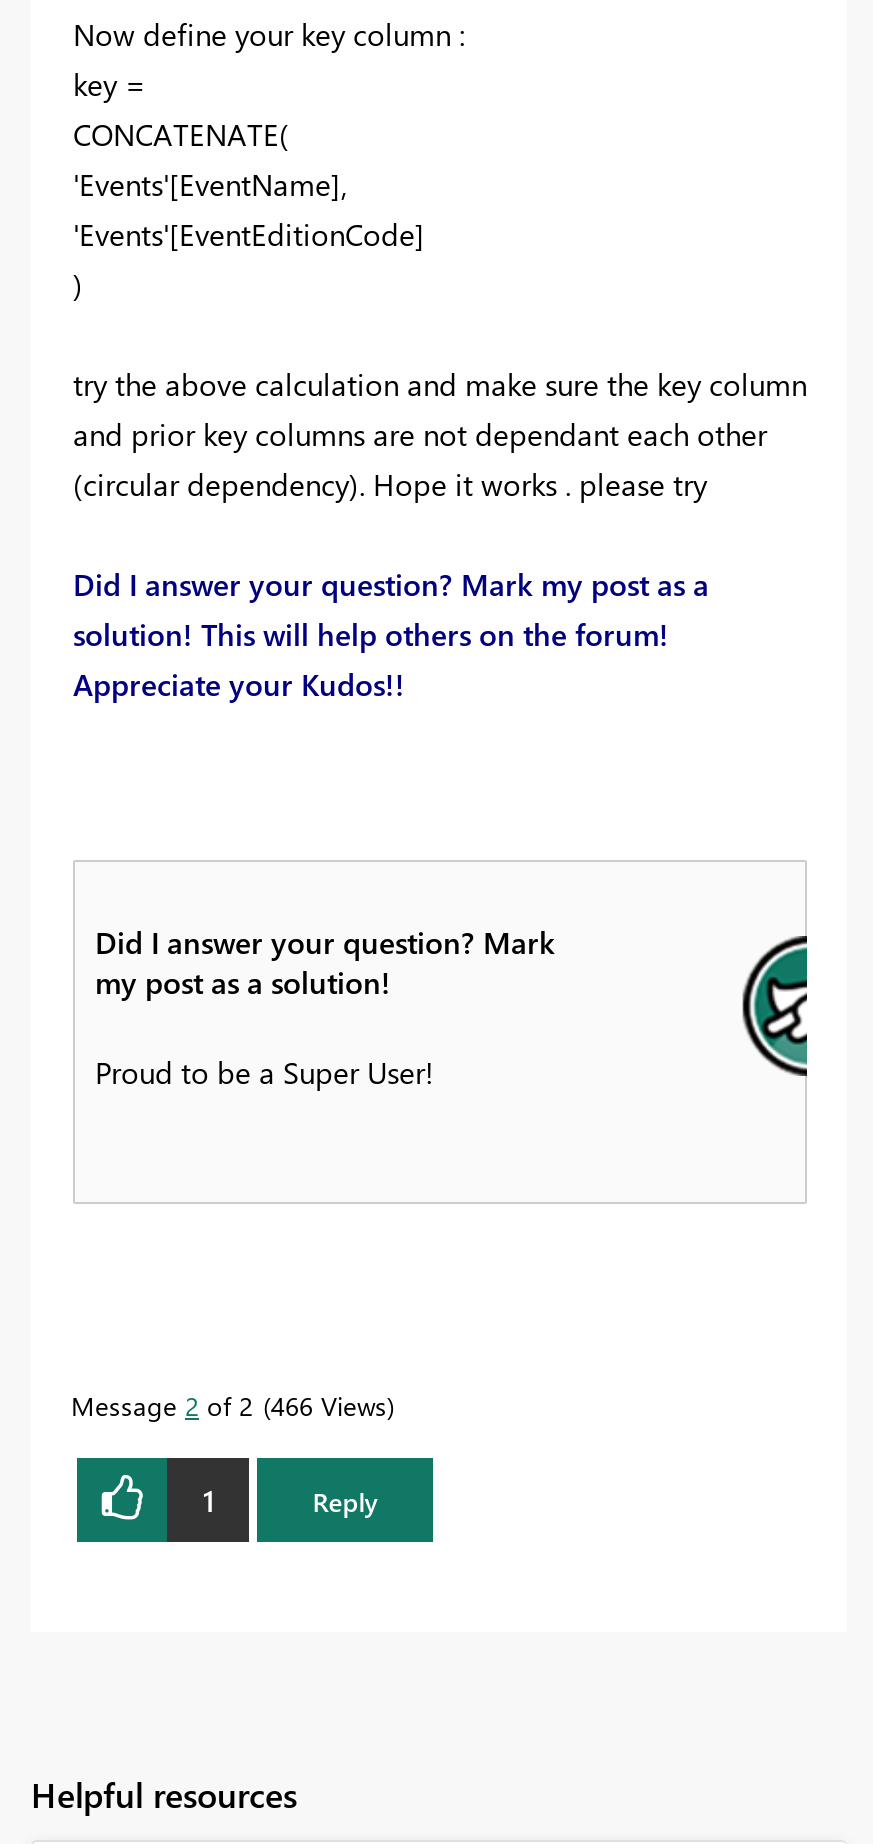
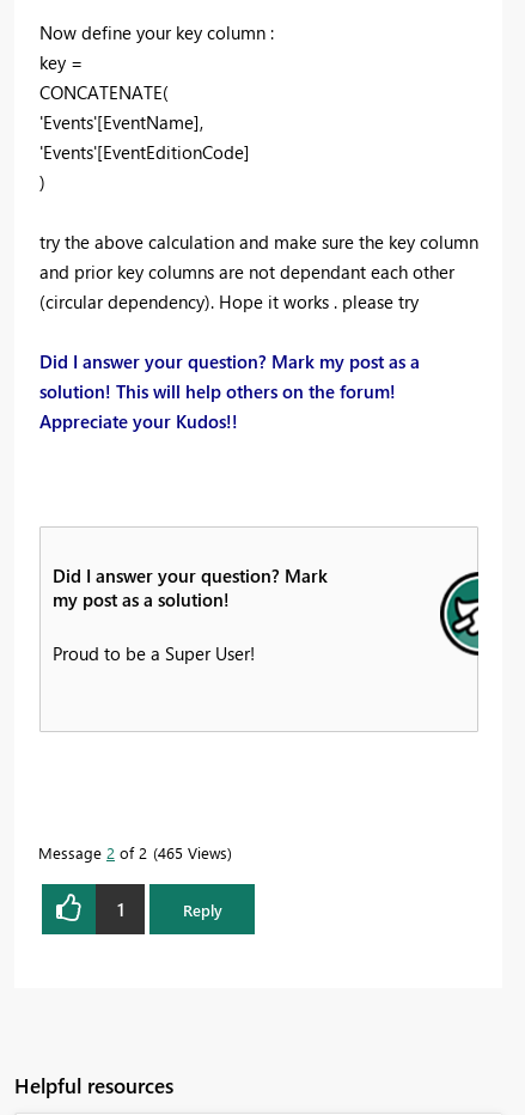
- Message 2 of 2 466 Views
+ Message 2 of 2 465 Views
